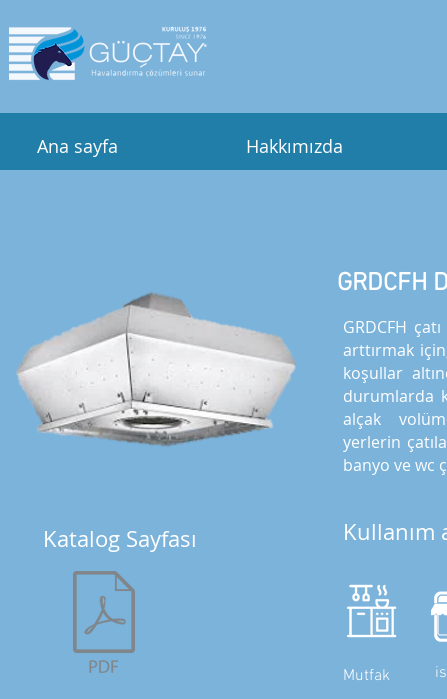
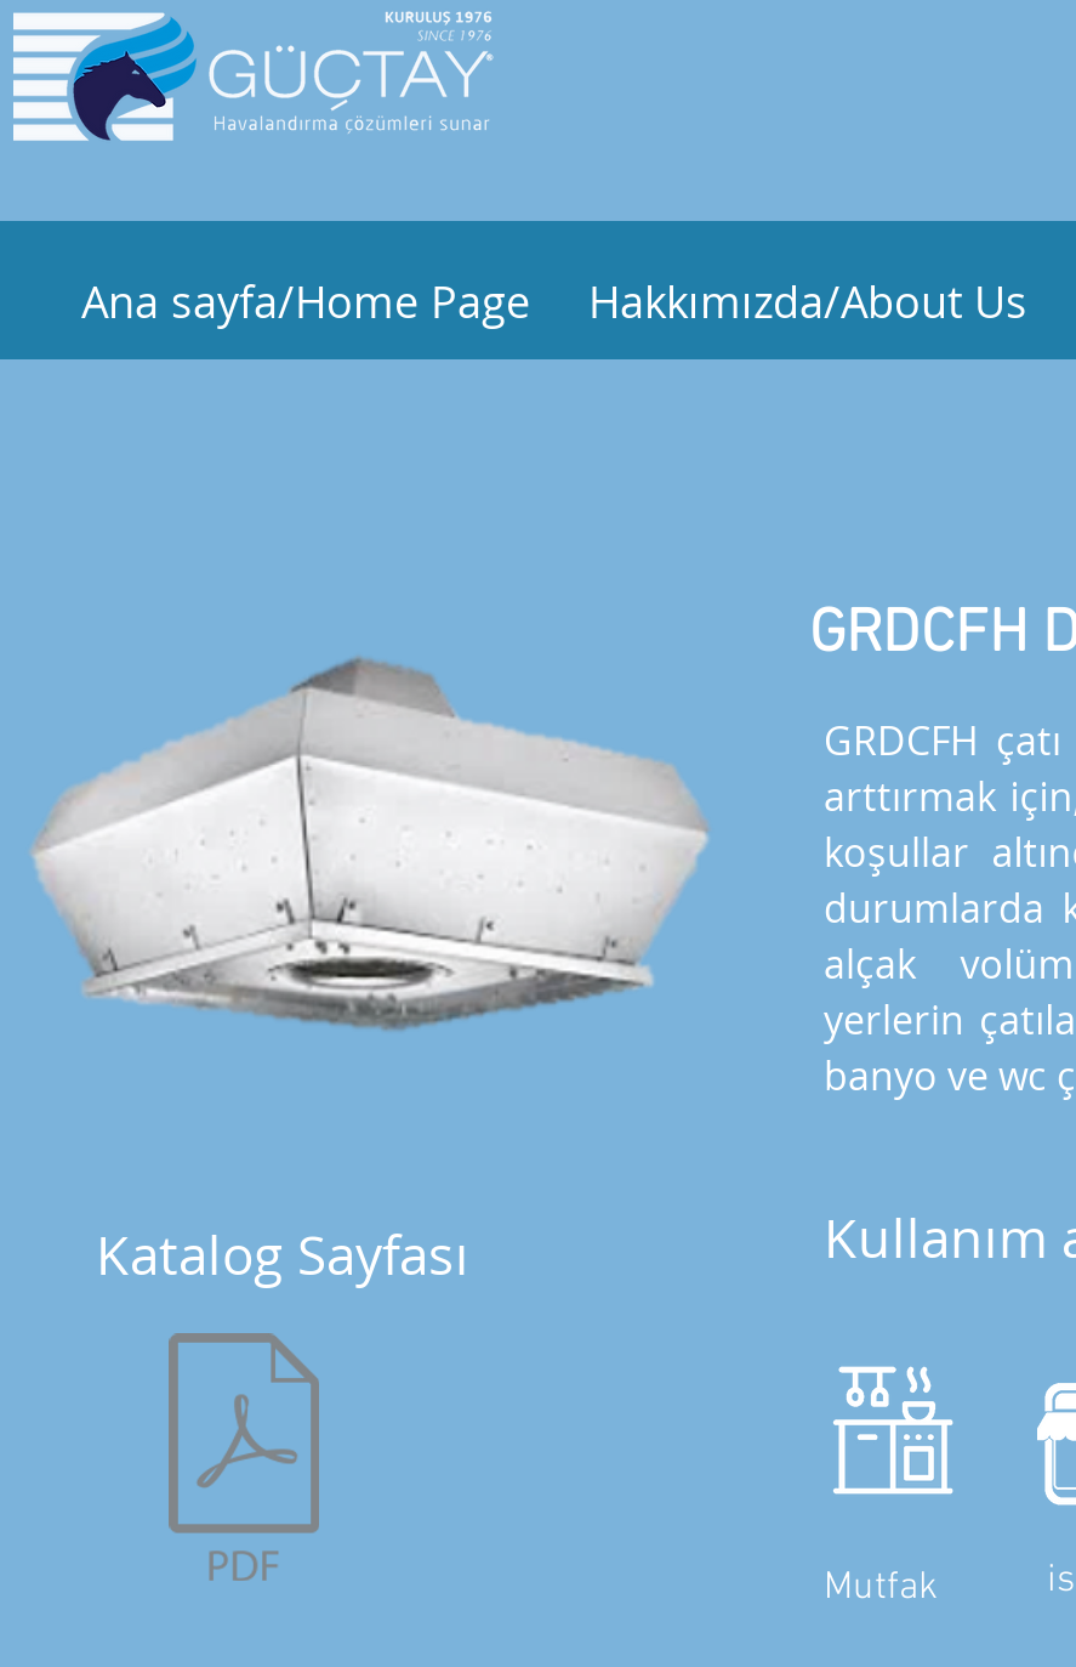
- Ana sayfa
- Hakkımızda
+ Ana sayfa/Home Page
+ Hakkımızda/About Us
